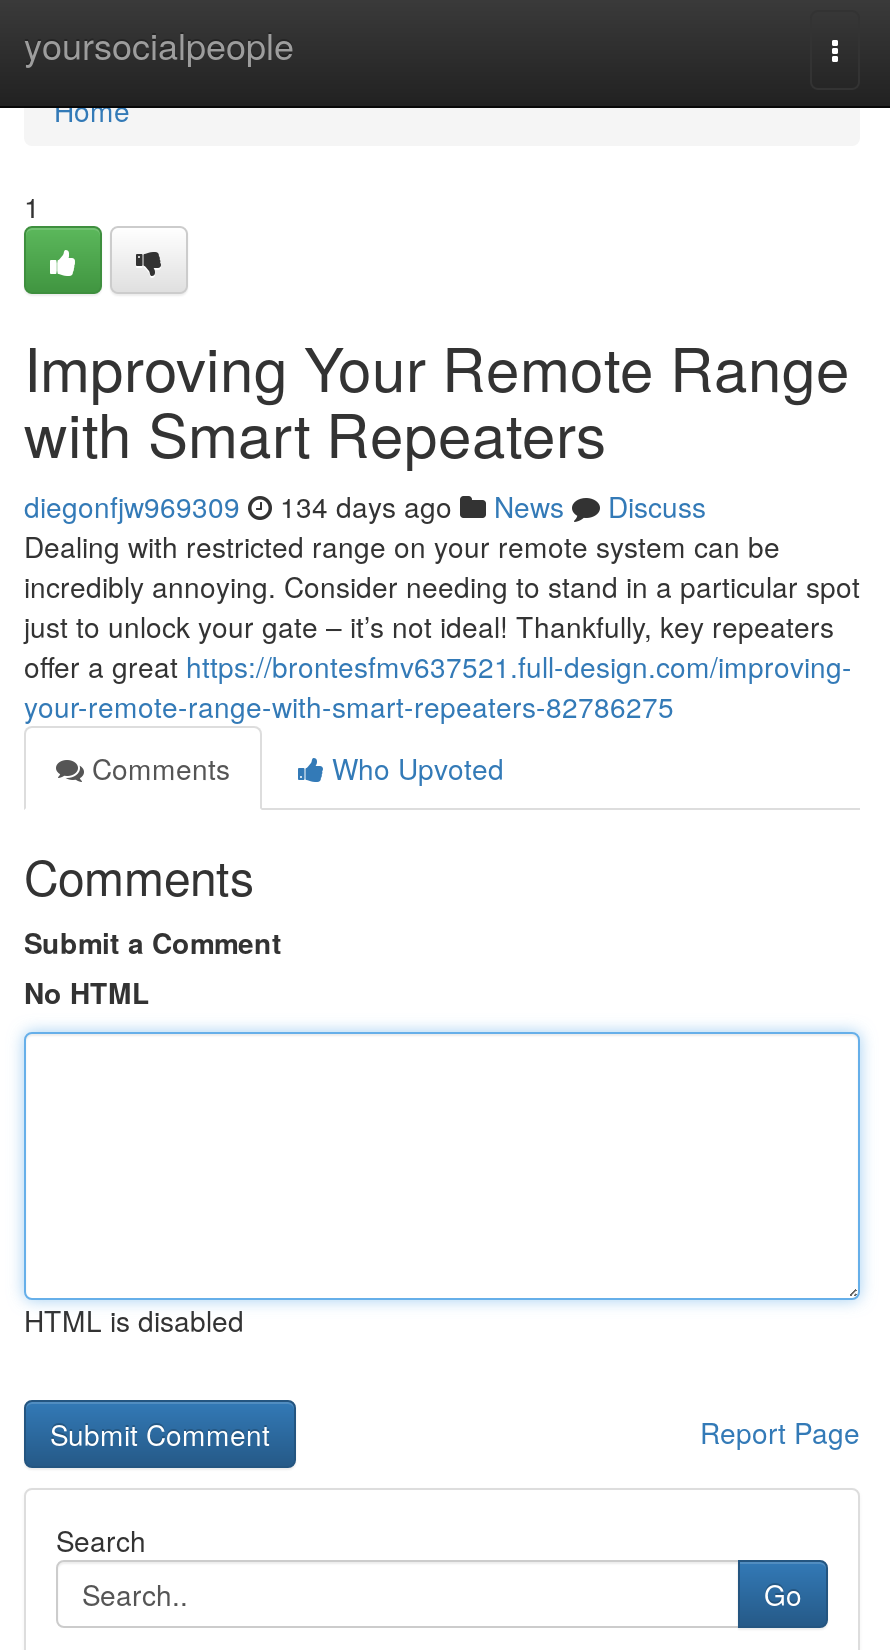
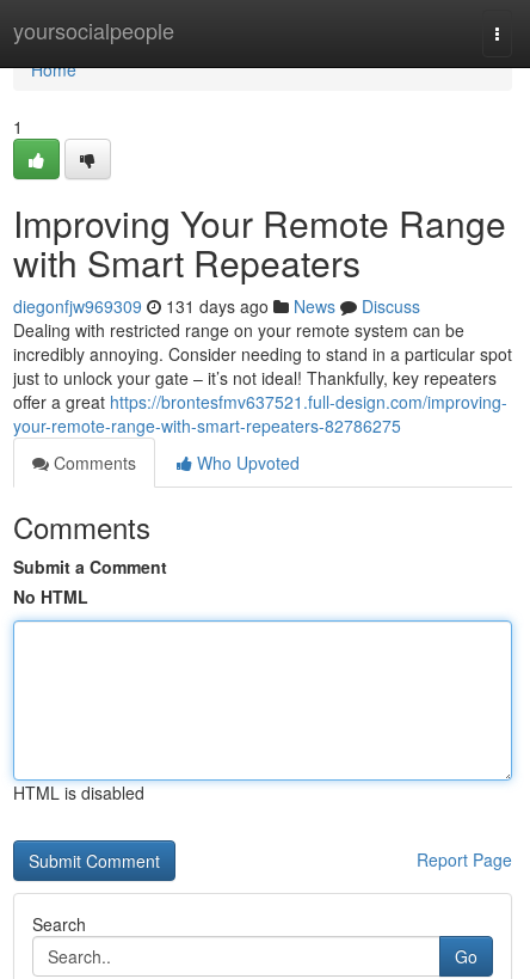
- diegonfjw969309 134 days ago News Discuss
+ diegonfjw969309 131 days ago News Discuss
